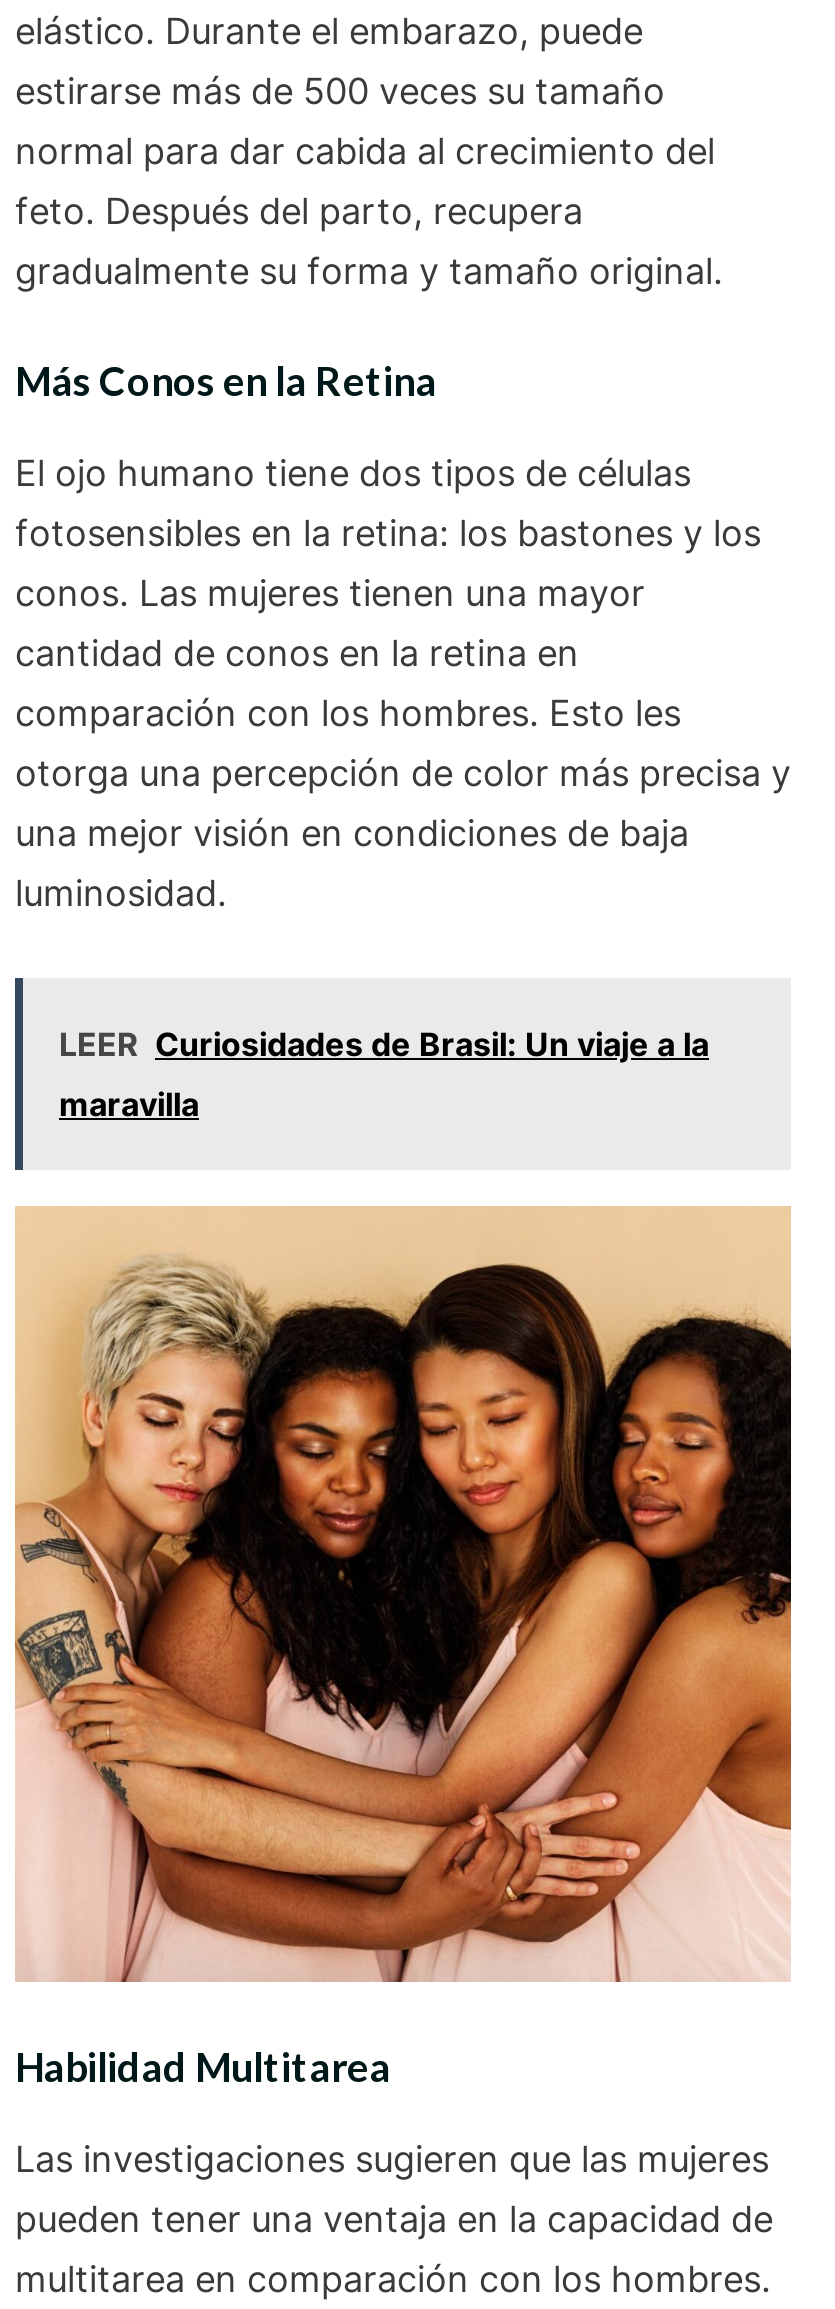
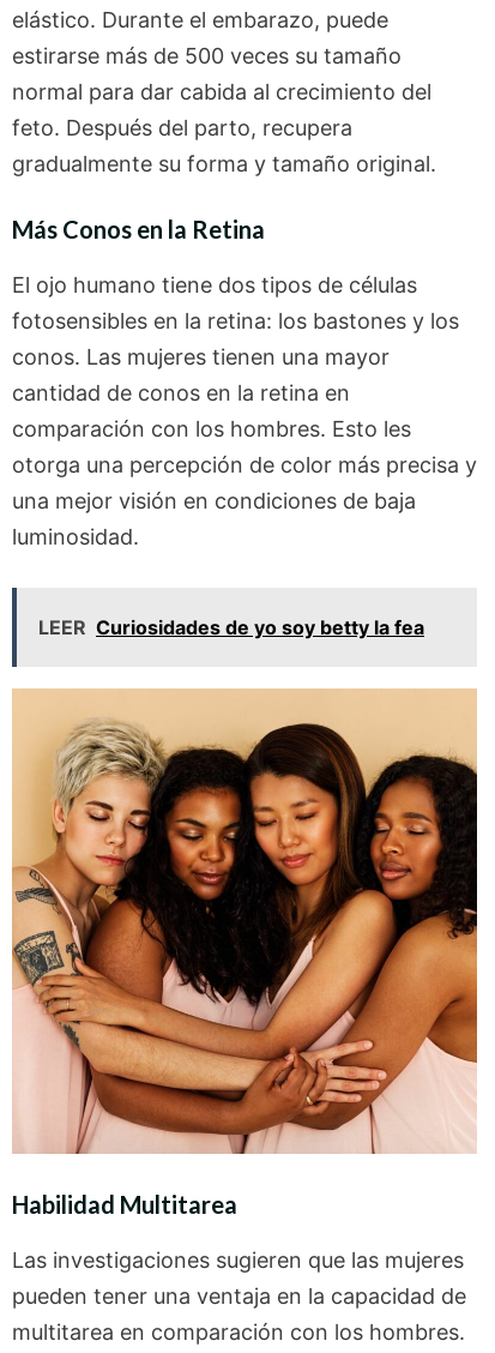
- LEER Curiosidades de Brasil: Un viaje a la
- maravilla
+ LEER Curiosidades de yo soy betty la fea
